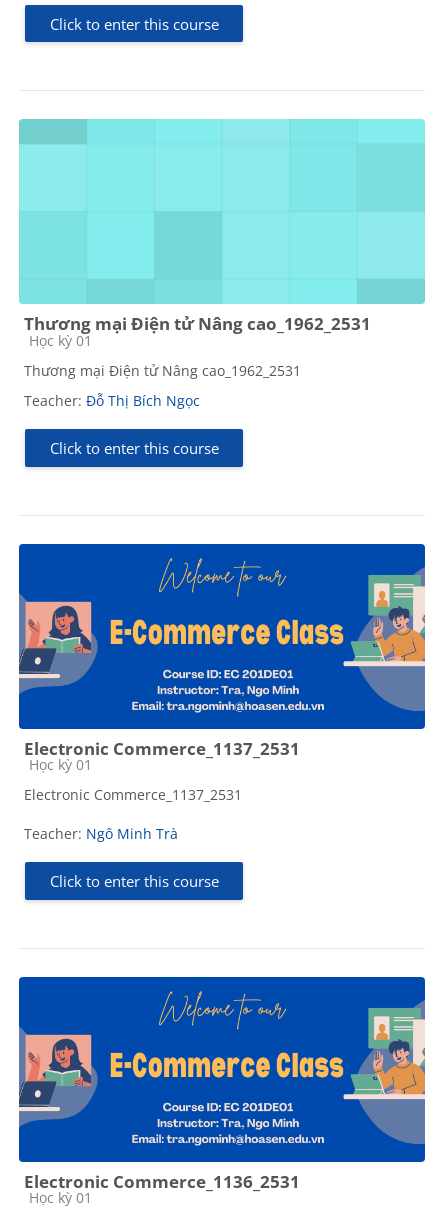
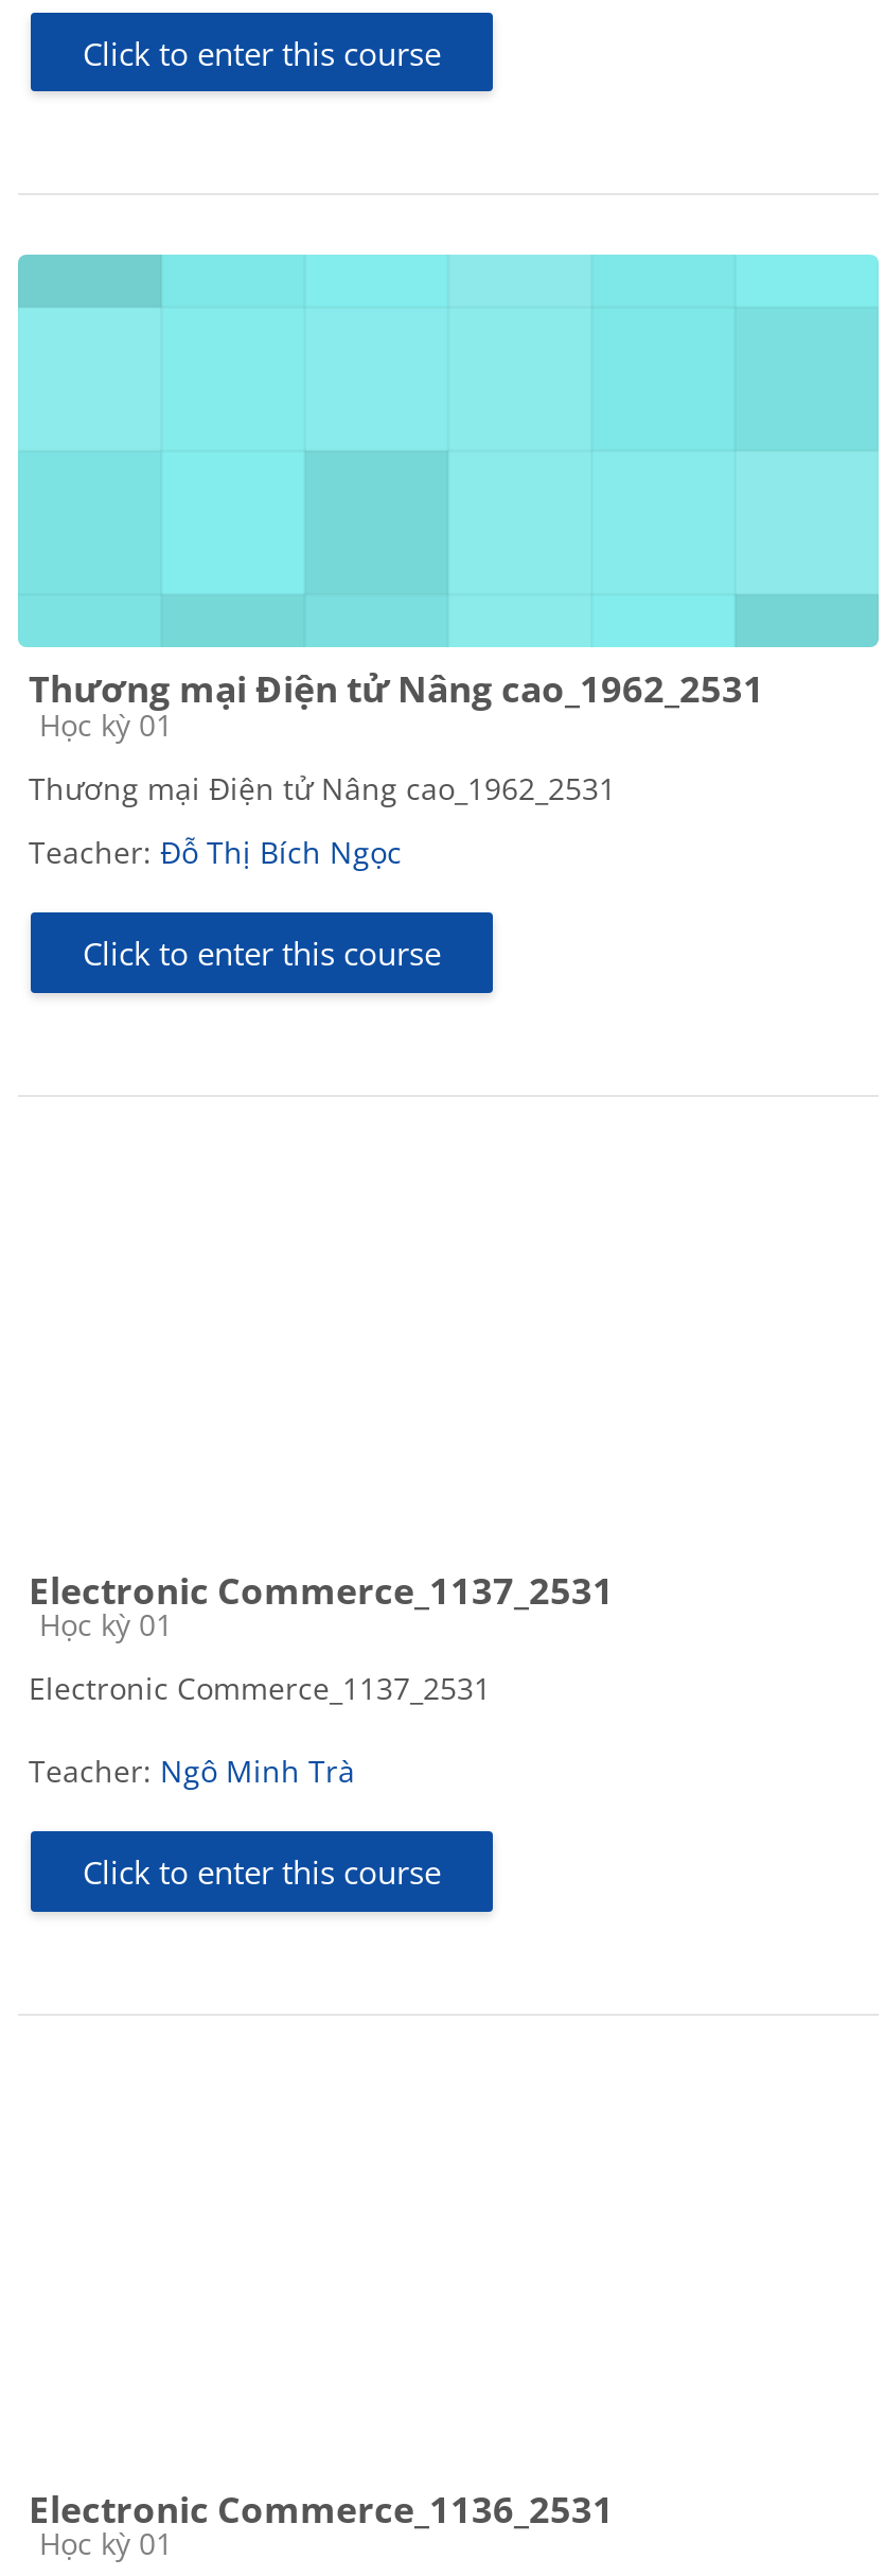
- [image]

- [image]
